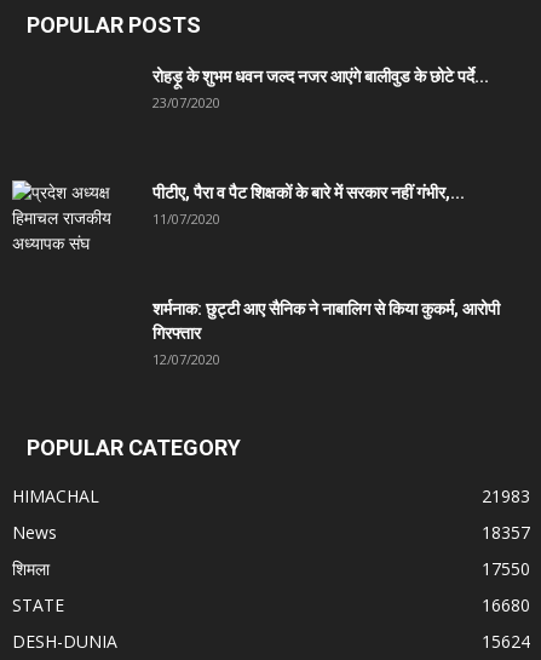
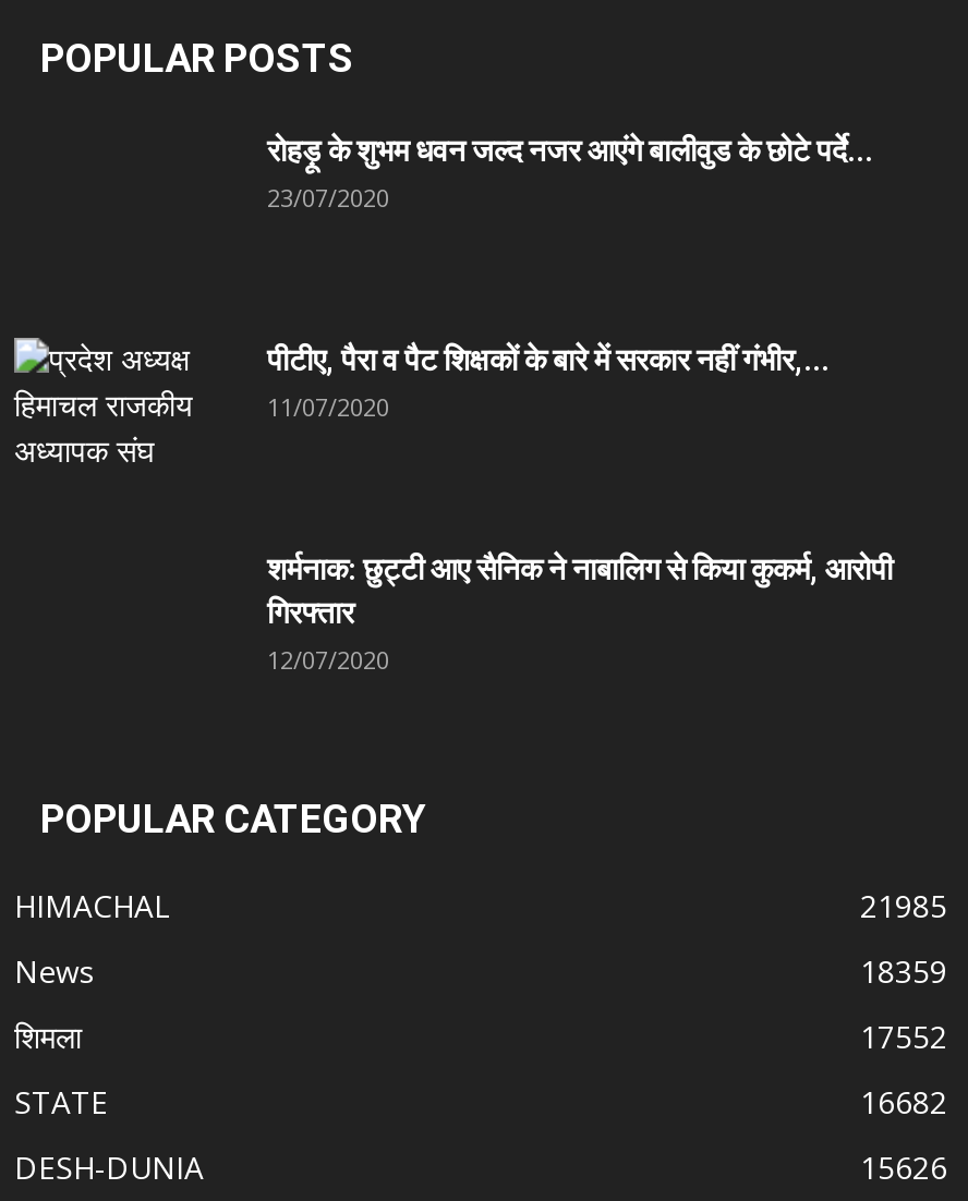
- 21983
+ 21985

- 18357
+ 18359

- 17550
+ 17552

- 16680
+ 16682

- 15624
+ 15626
